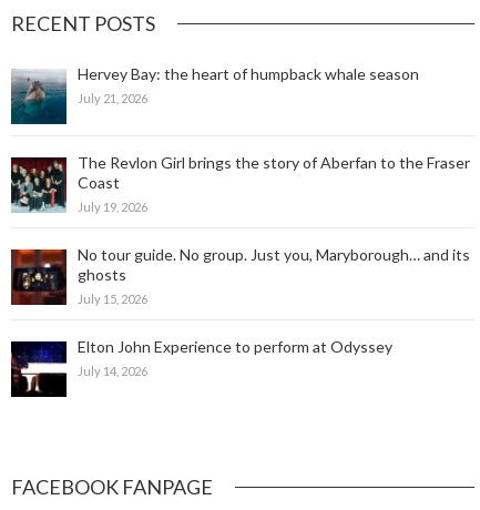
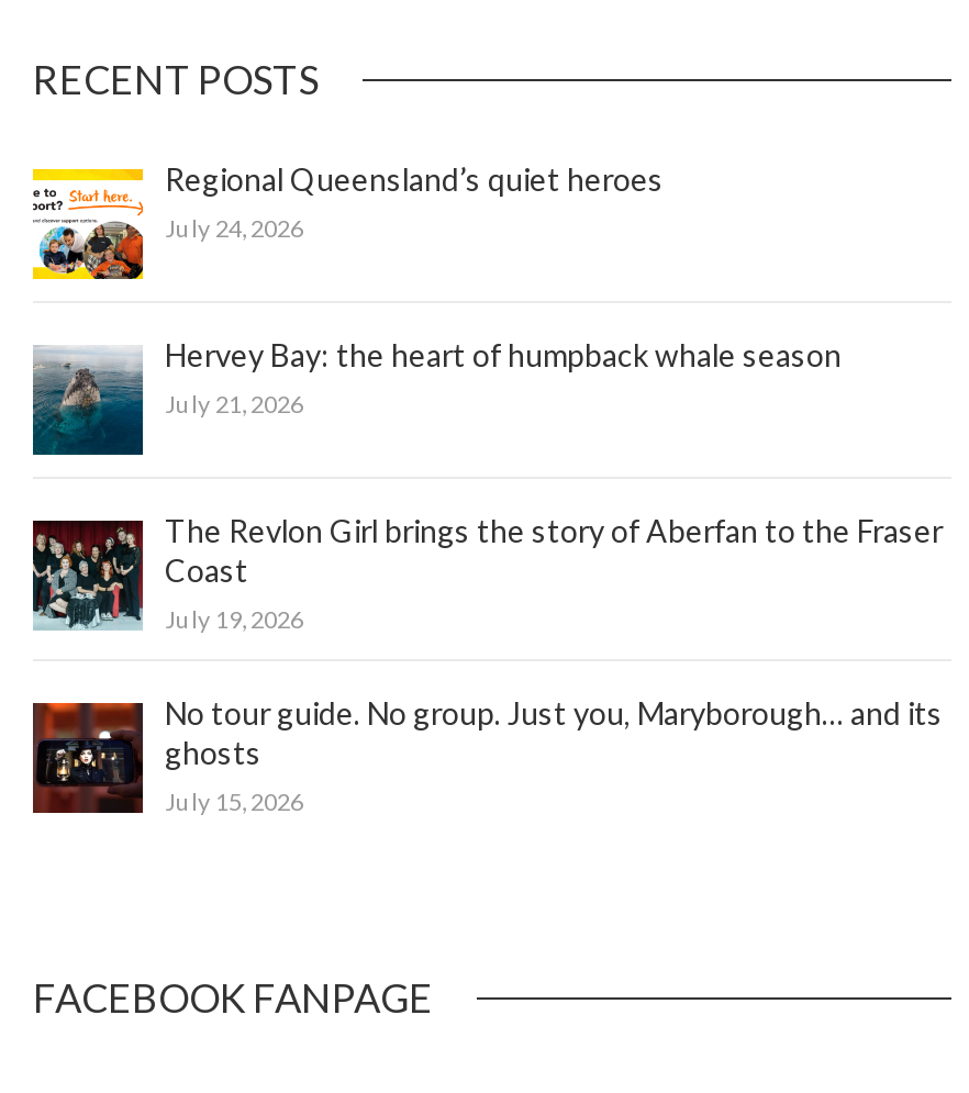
+ [image]
+ Regional Queensland’s quiet heroes
+ July 24, 2026

moved down: [image] | Hervey Bay: the heart of humpback whale season | July 21, 2026 | ... | ghosts | July 15, 2026

- [image]
- Elton John Experience to perform at Odyssey
- July 14, 2026
